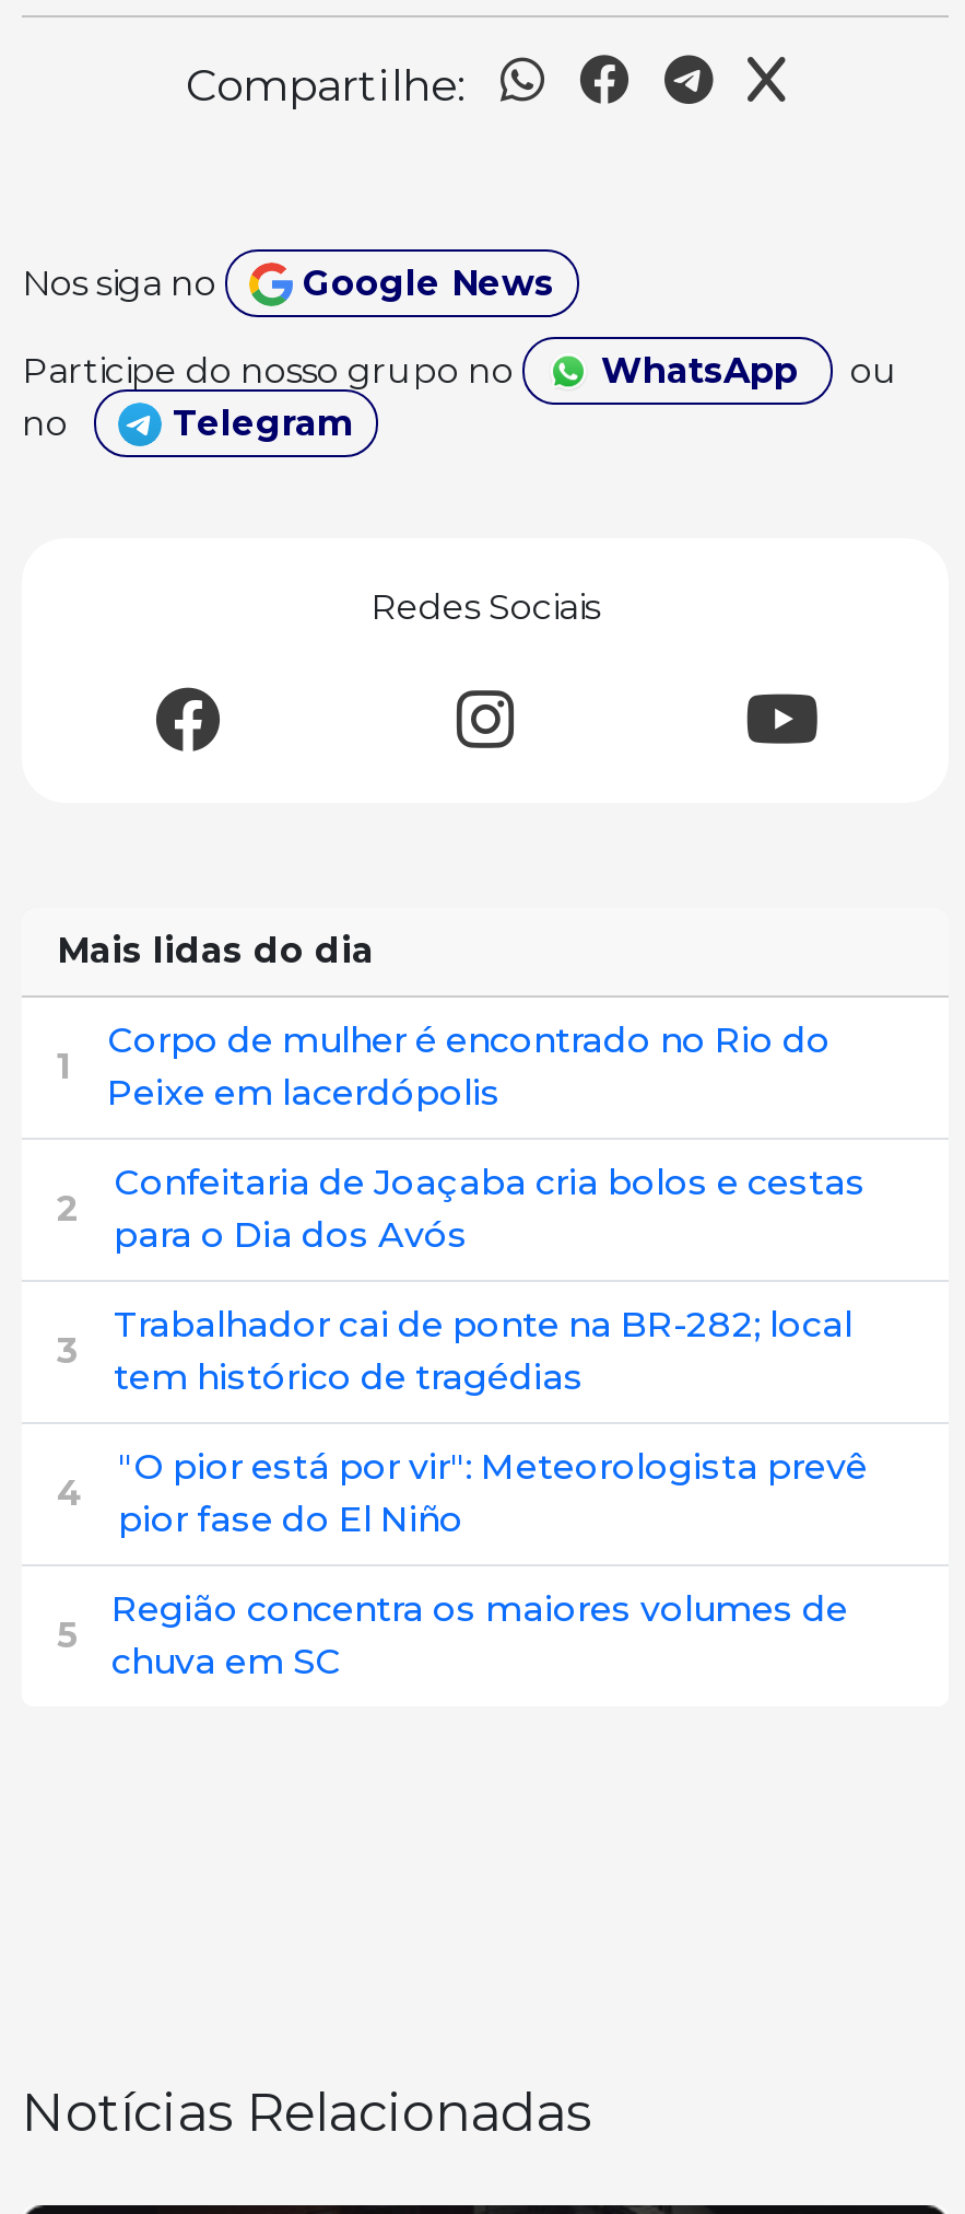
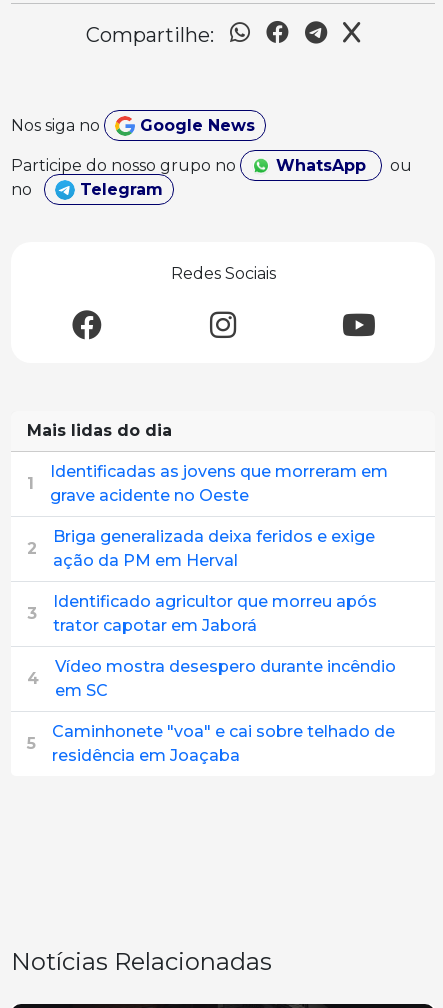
- Corpo de mulher é encontrado no Rio do
- Peixe em lacerdópolis
+ Identificadas as jovens que morreram em
+ grave acidente no Oeste

- Confeitaria de Joaçaba cria bolos e cestas
- para o Dia dos Avós
+ Briga generalizada deixa feridos e exige
+ ação da PM em Herval

- Trabalhador cai de ponte na BR-282; local
- tem histórico de tragédias
+ Identificado agricultor que morreu após
+ trator capotar em Jaborá

- "O pior está por vir": Meteorologista prevê
- pior fase do El Niño
+ Vídeo mostra desespero durante incêndio
+ em SC

- Região concentra os maiores volumes de
- chuva em SC
+ Caminhonete "voa" e cai sobre telhado de
+ residência em Joaçaba
